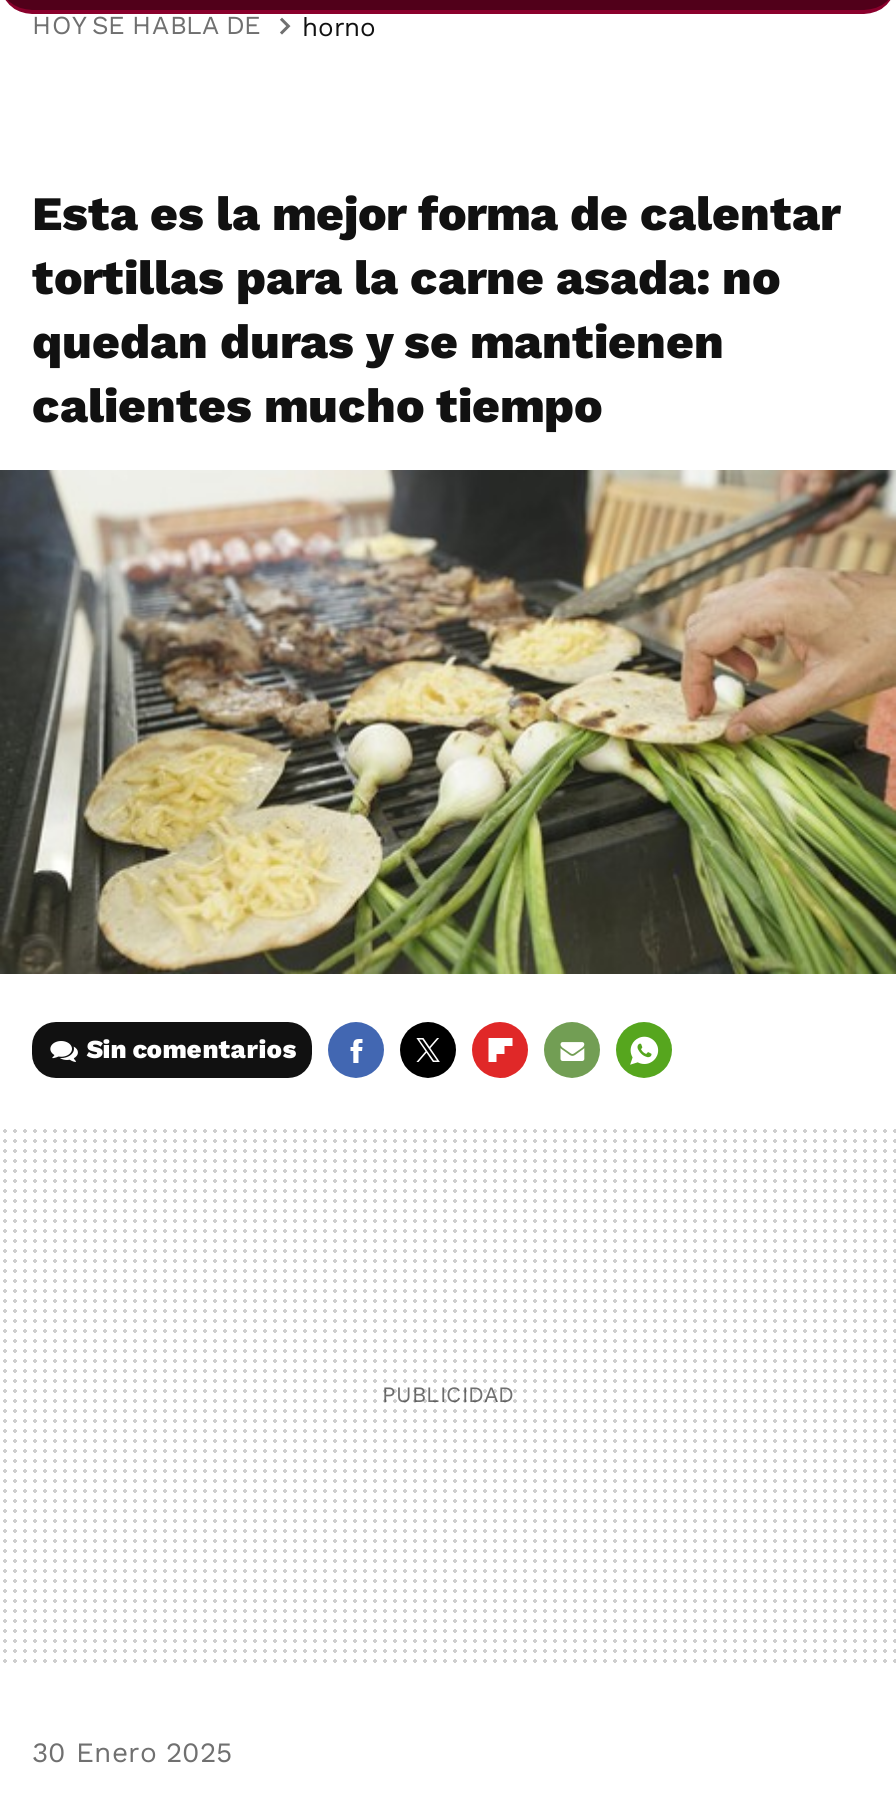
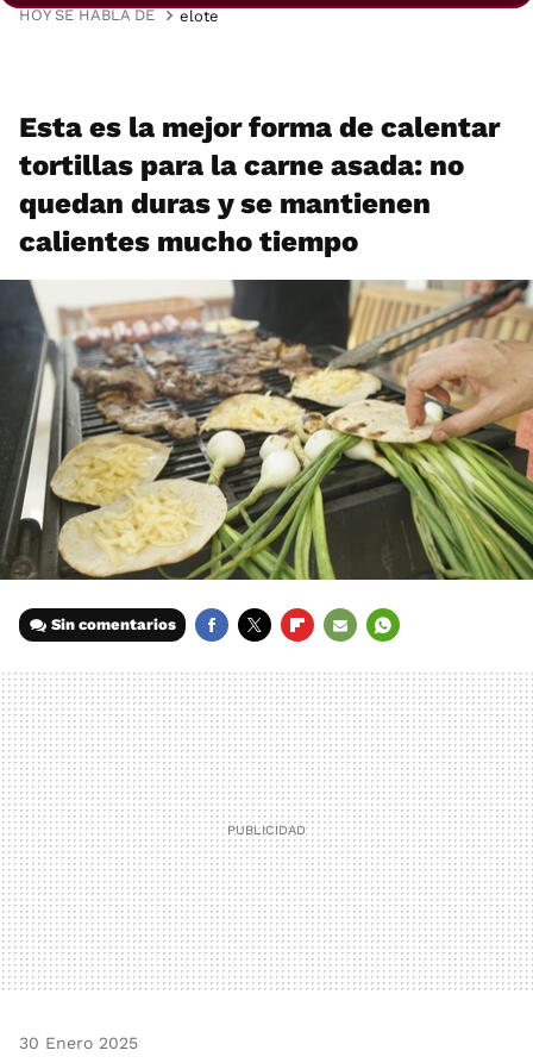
- horno
+ elote
